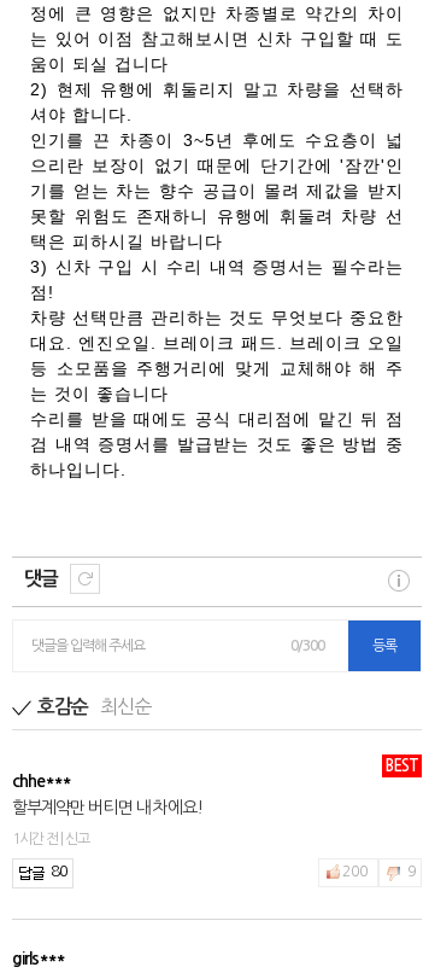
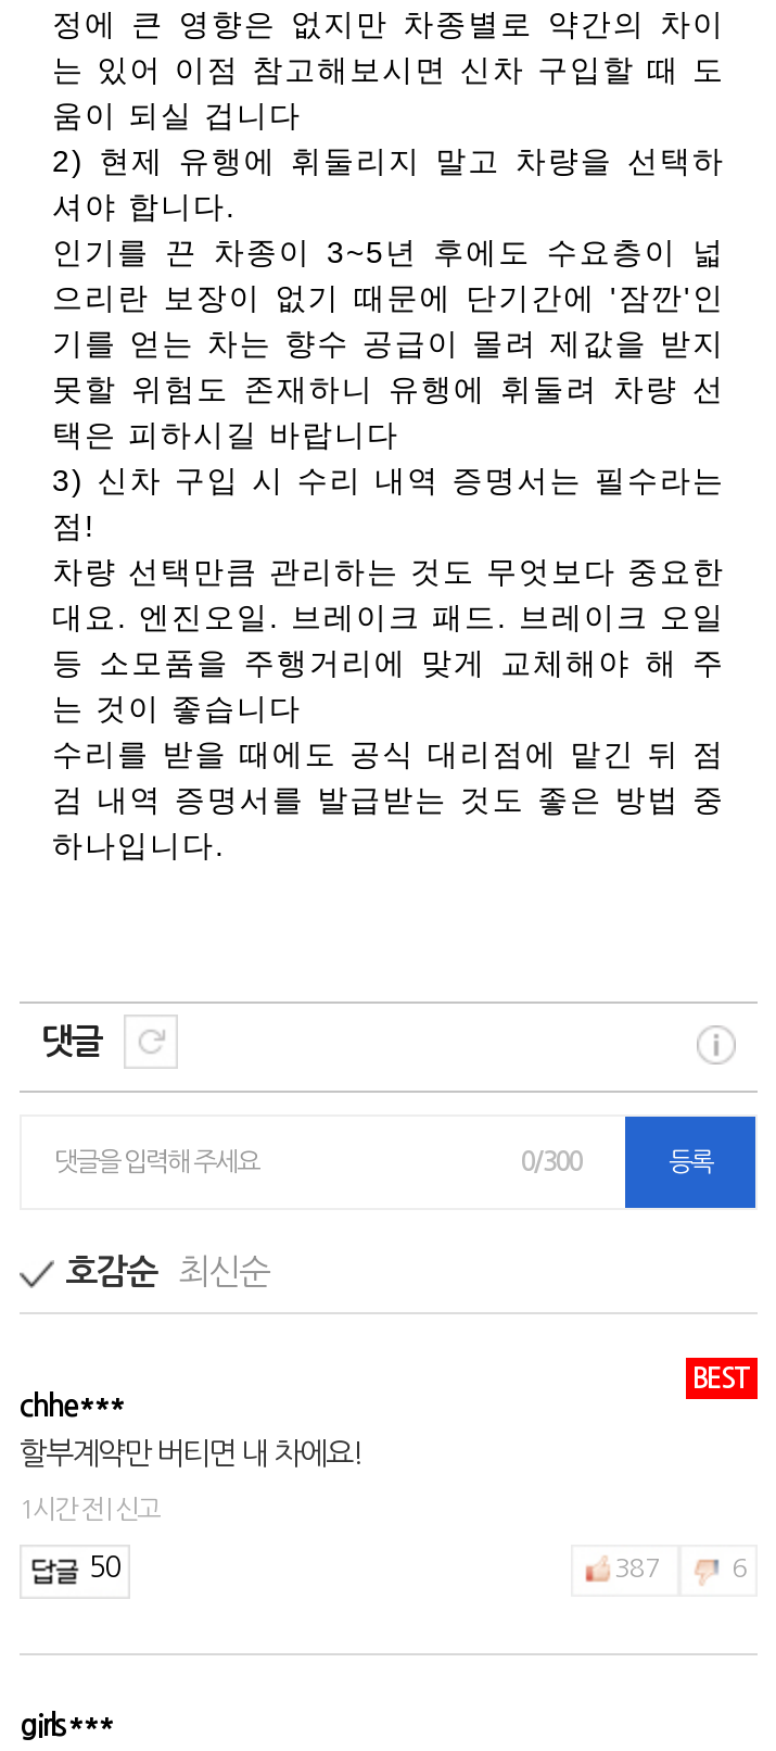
- 80
+ 50

- 200
+ 387

- 9
+ 6
